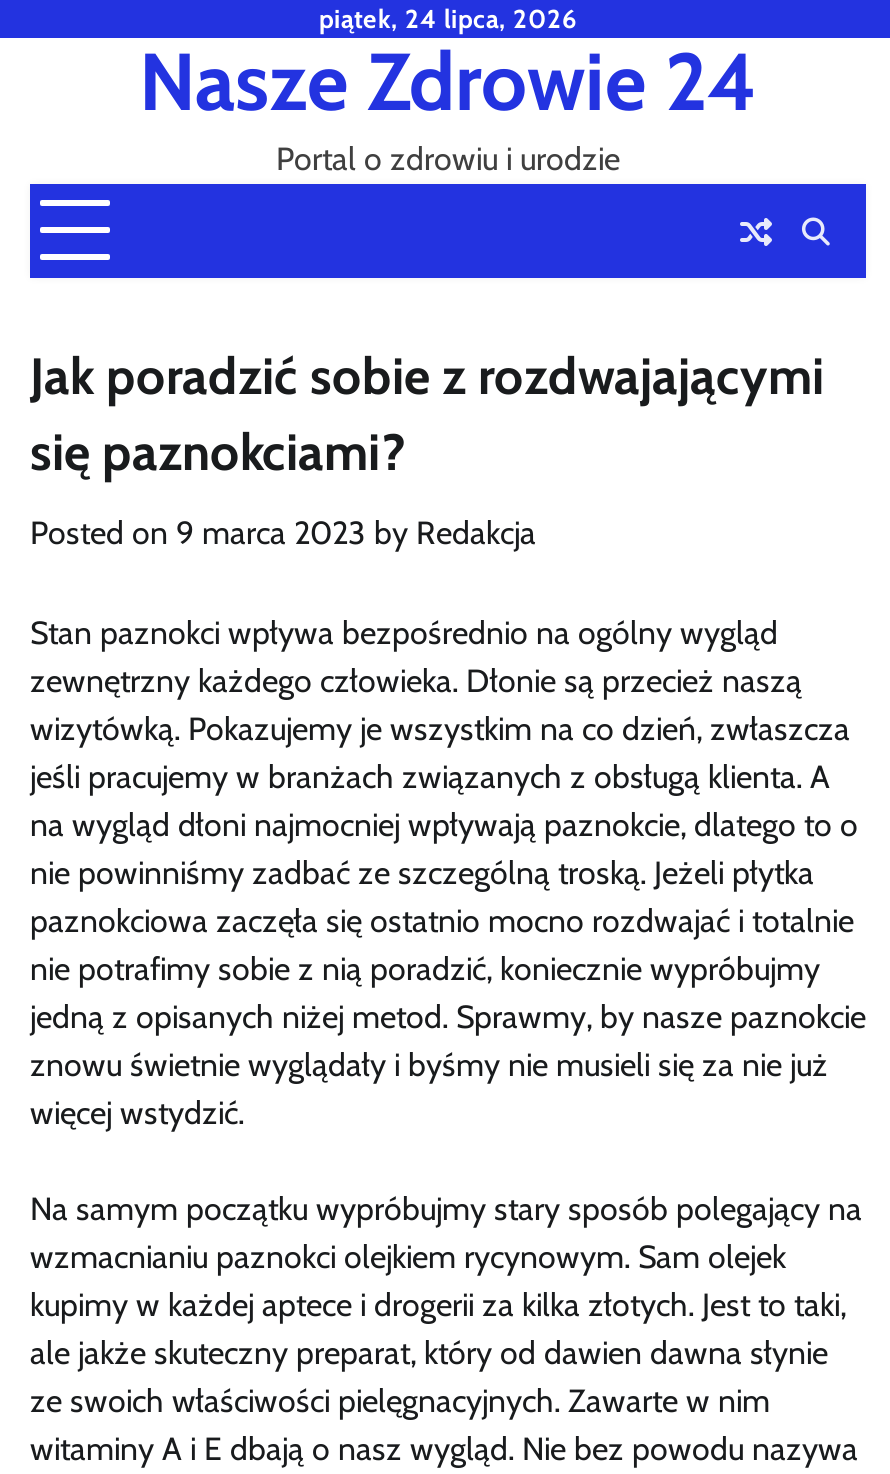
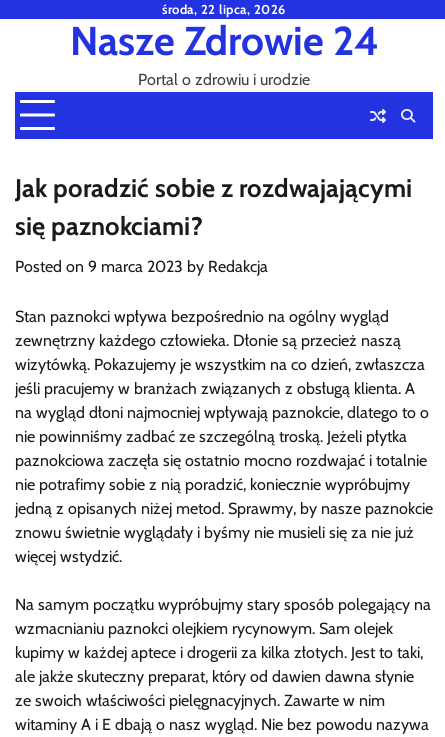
- piątek, 24 lipca, 2026
+ środa, 22 lipca, 2026
